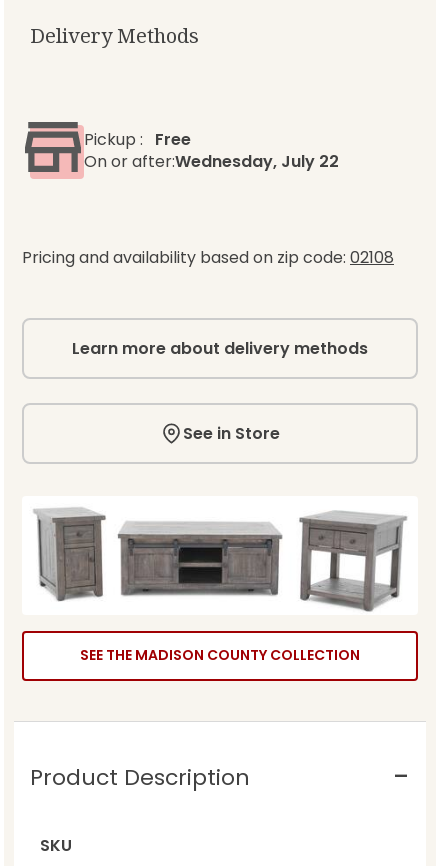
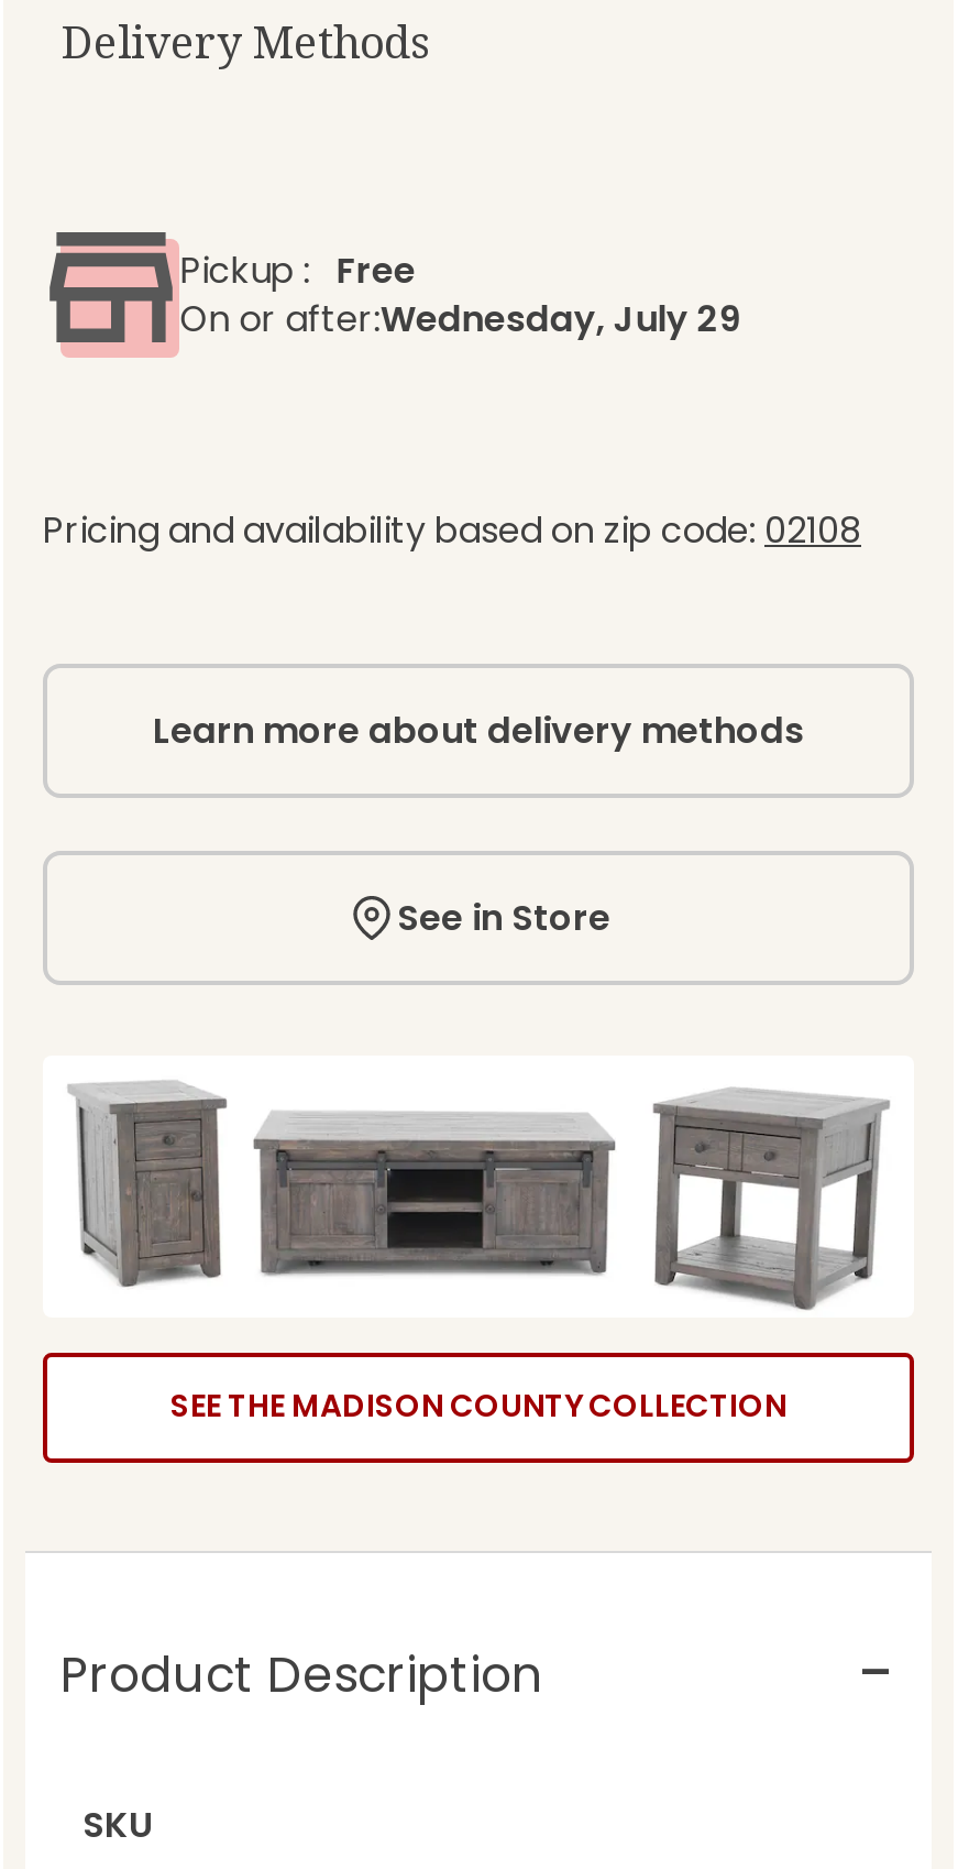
- On or after:Wednesday, July 22
+ On or after:Wednesday, July 29
